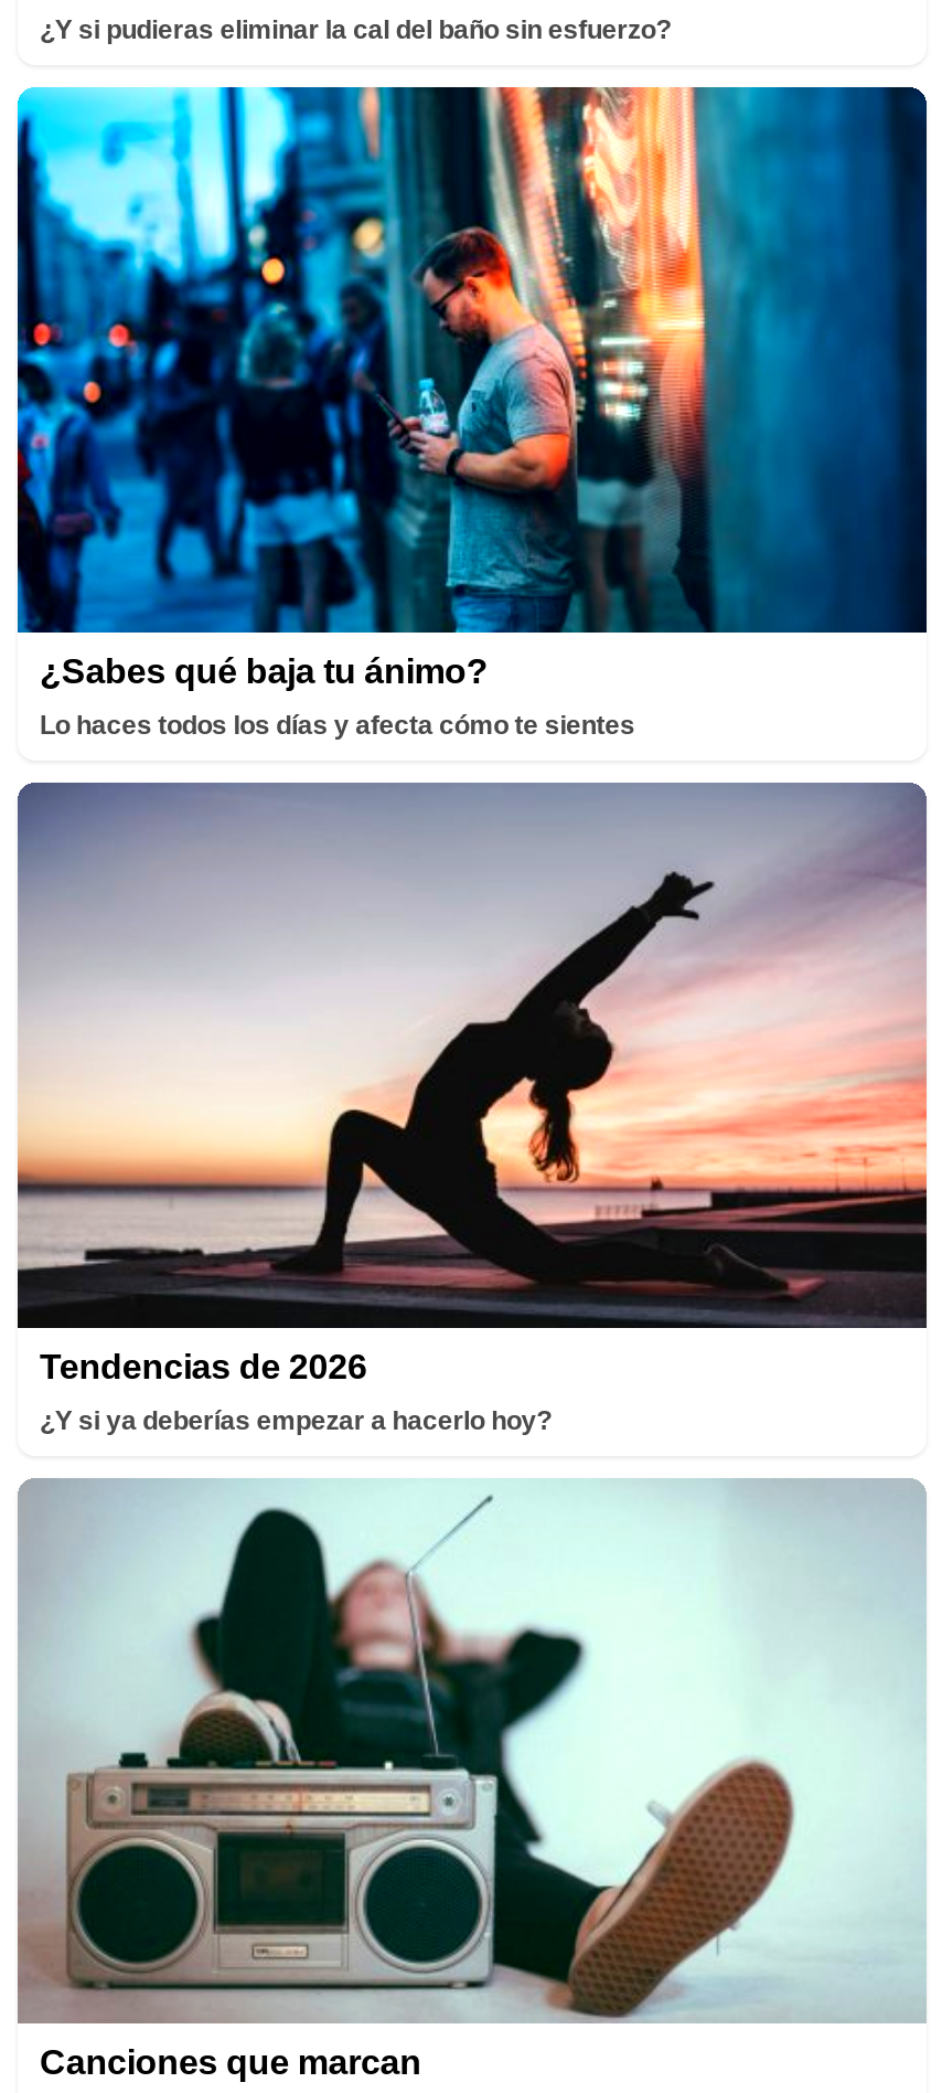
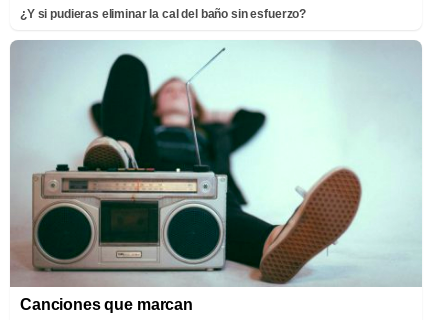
- [image]
- ¿Sabes qué baja tu ánimo?
- Lo haces todos los días y afecta cómo te sientes

- [image]
- Tendencias de 2026
- ¿Y si ya deberías empezar a hacerlo hoy?
